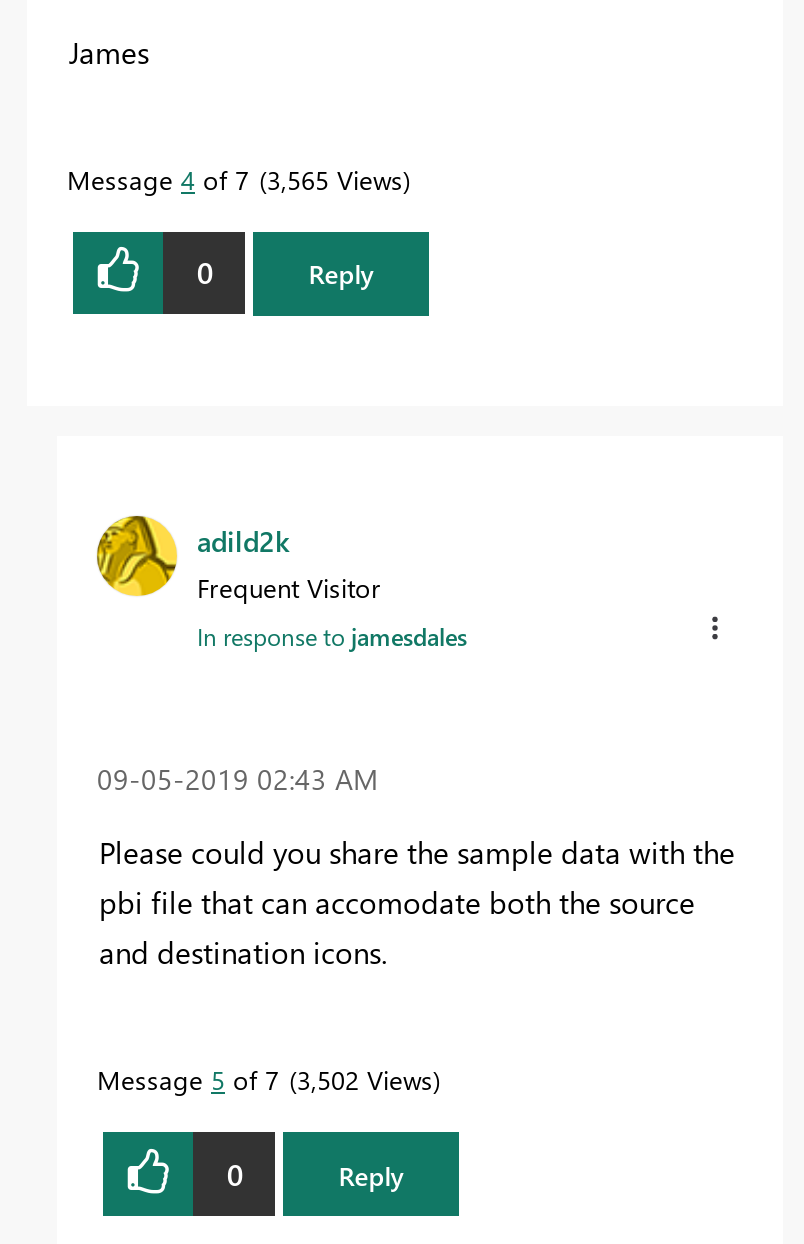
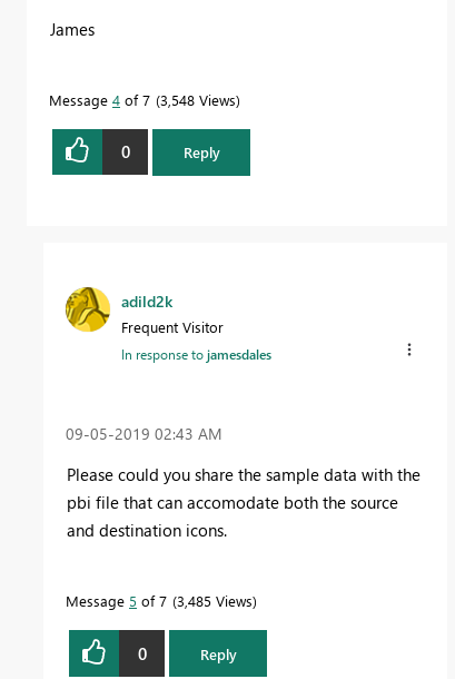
- Message 4 of 7 3,565 Views
+ Message 4 of 7 3,548 Views

- Message 5 of 7 3,502 Views
+ Message 5 of 7 3,485 Views
